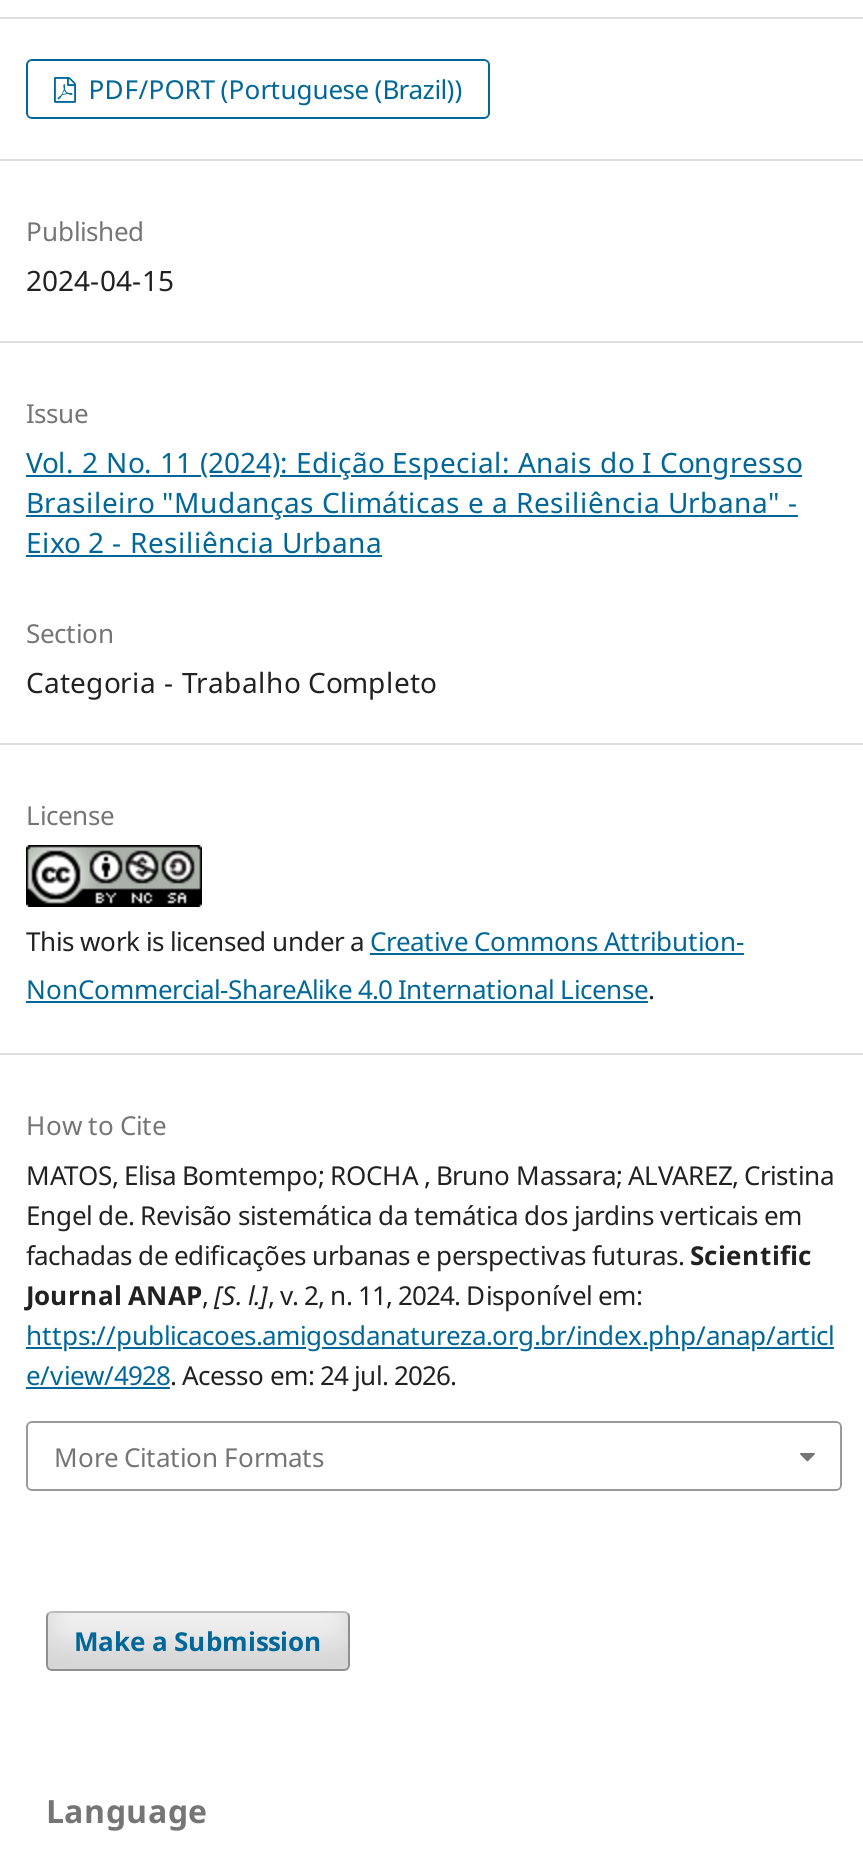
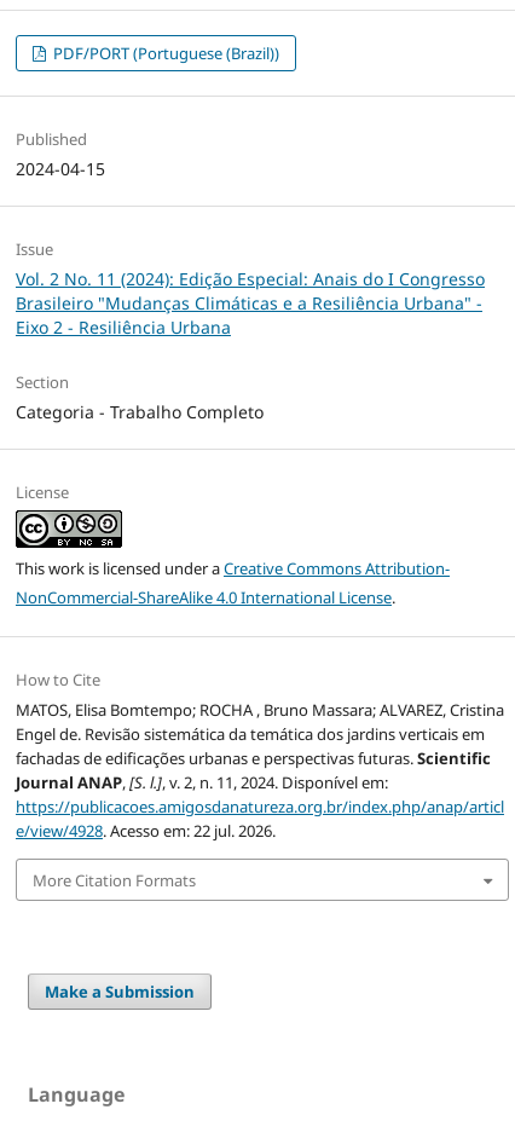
- e/view/4928. Acesso em: 24 jul. 2026.
+ e/view/4928. Acesso em: 22 jul. 2026.
